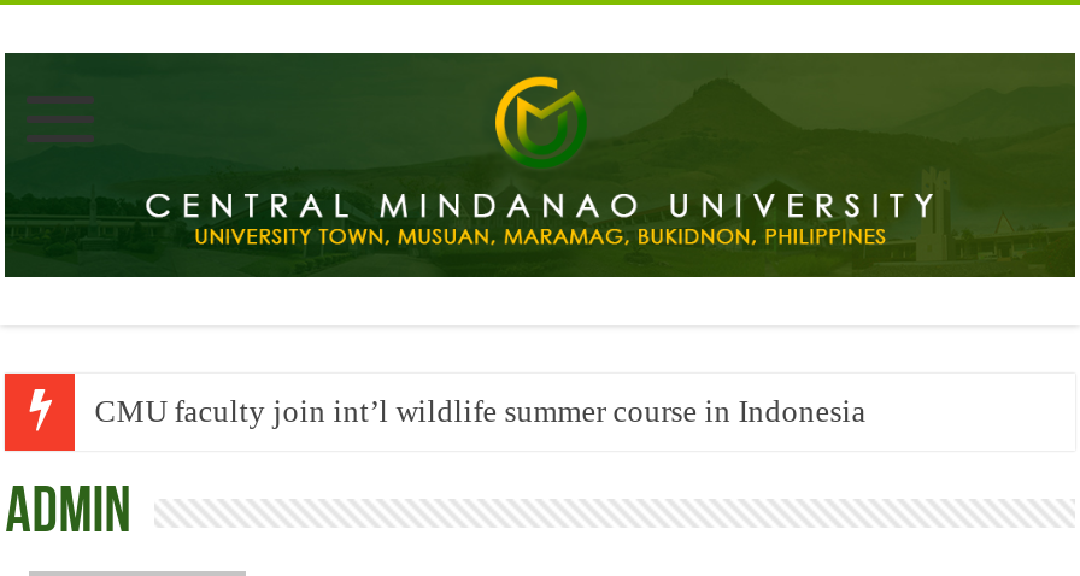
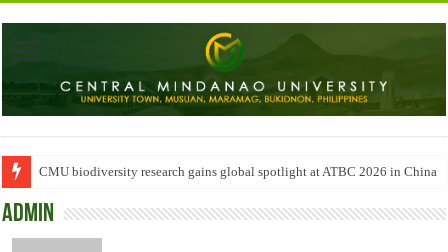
- CMU faculty join int’l wildlife summer course in Indonesia
+ CMU biodiversity research gains global spotlight at ATBC 2026 in China
